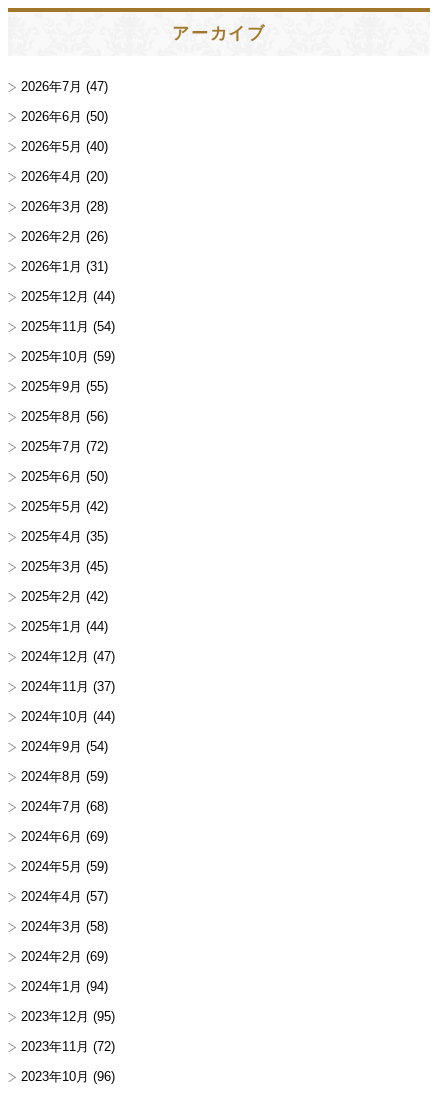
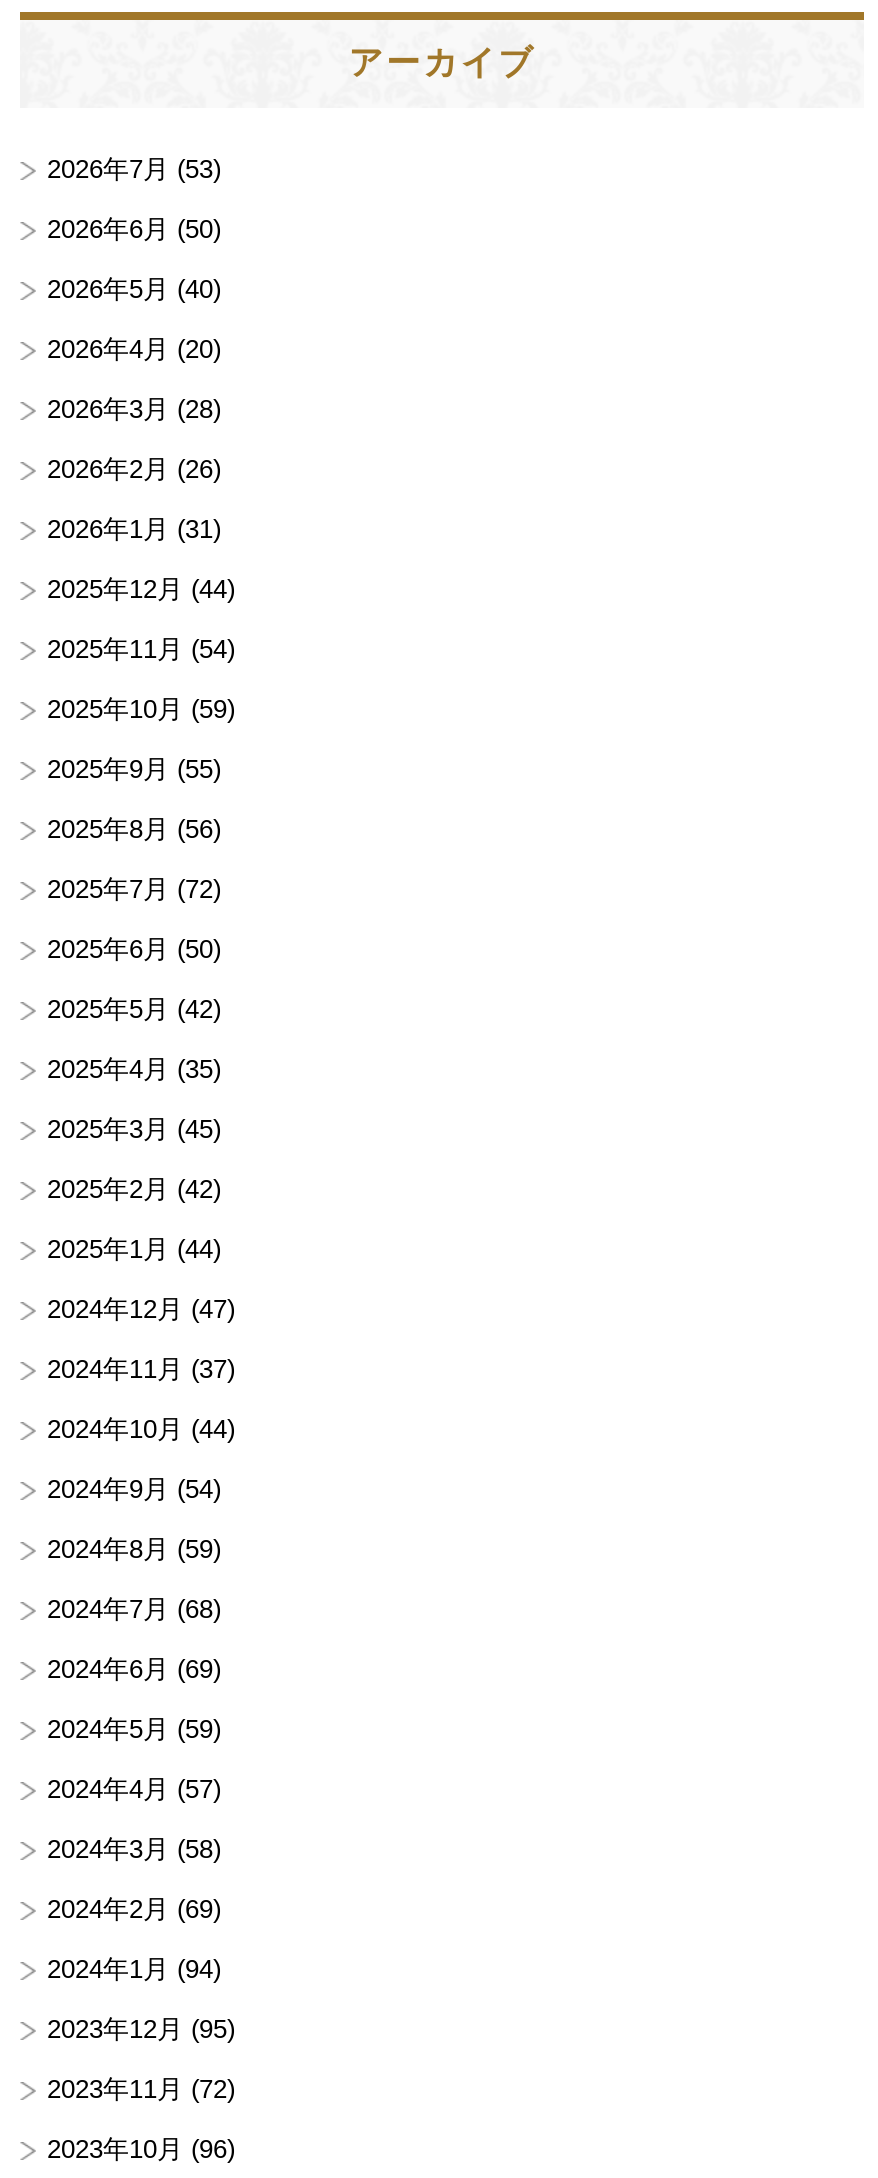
- 2026年7月(47)
+ 2026年7月(53)
